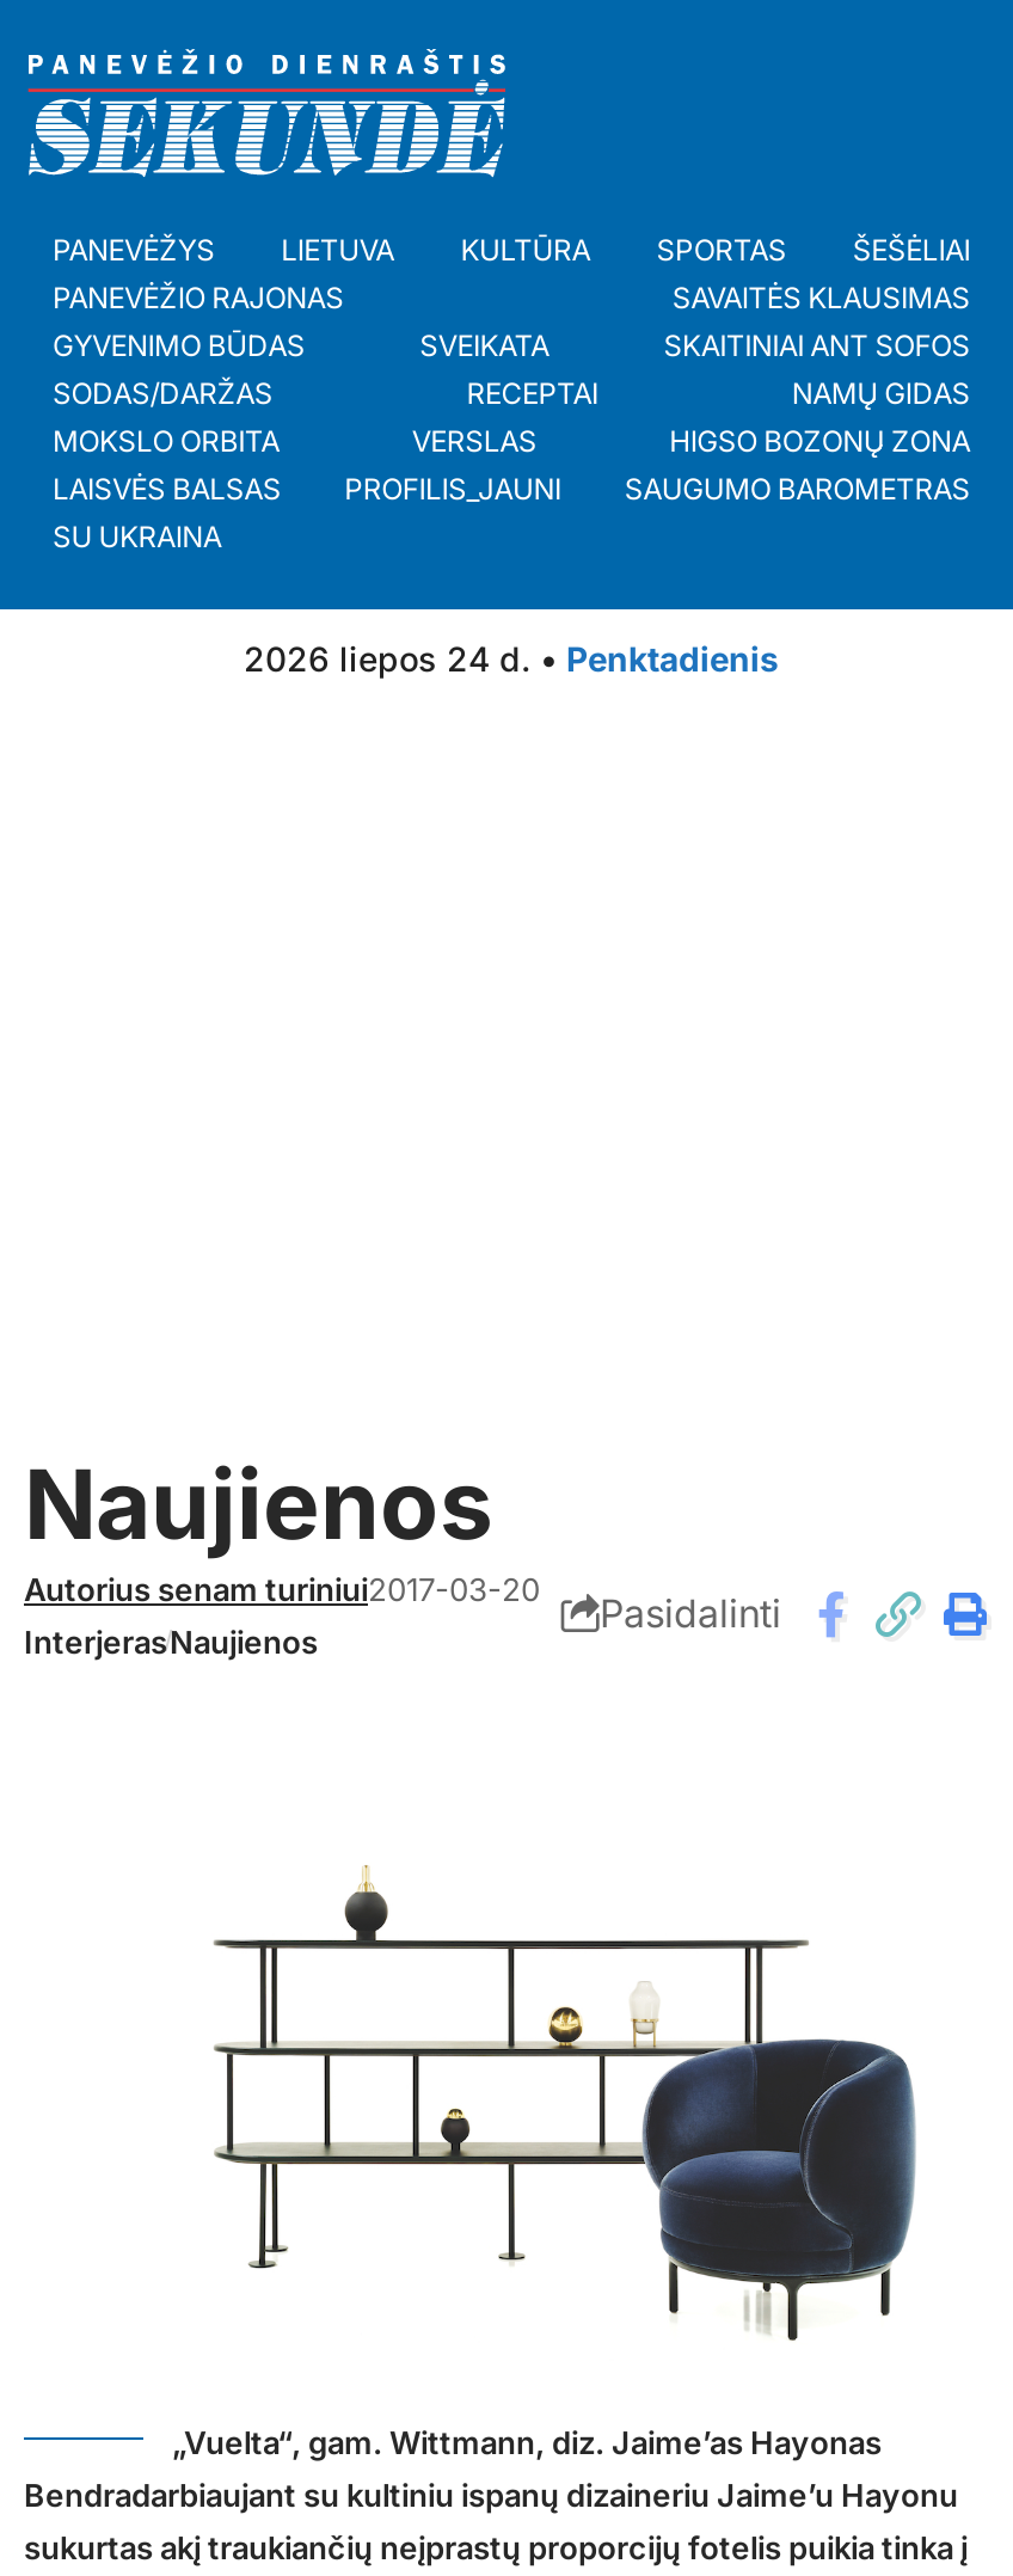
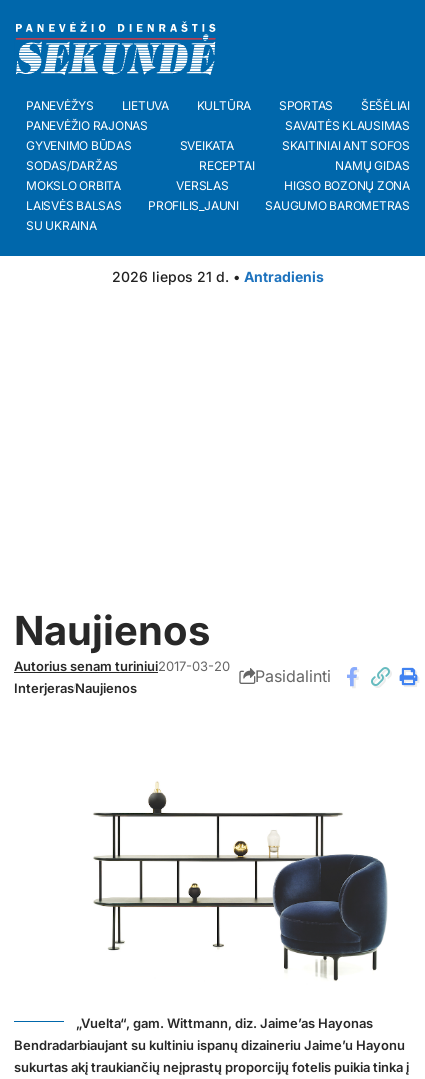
- 2026 liepos 24 d. • Penktadienis
+ 2026 liepos 21 d. • Antradienis
